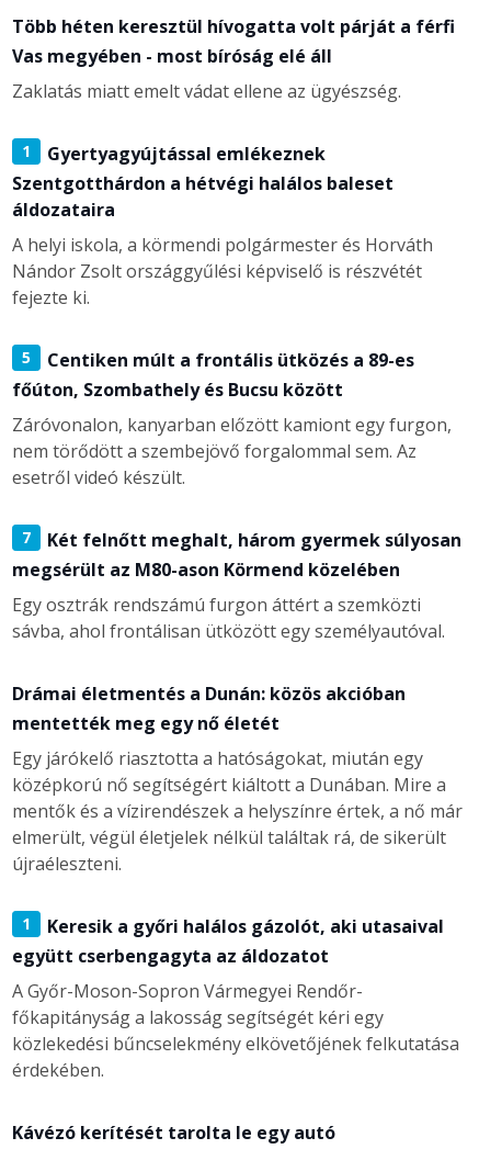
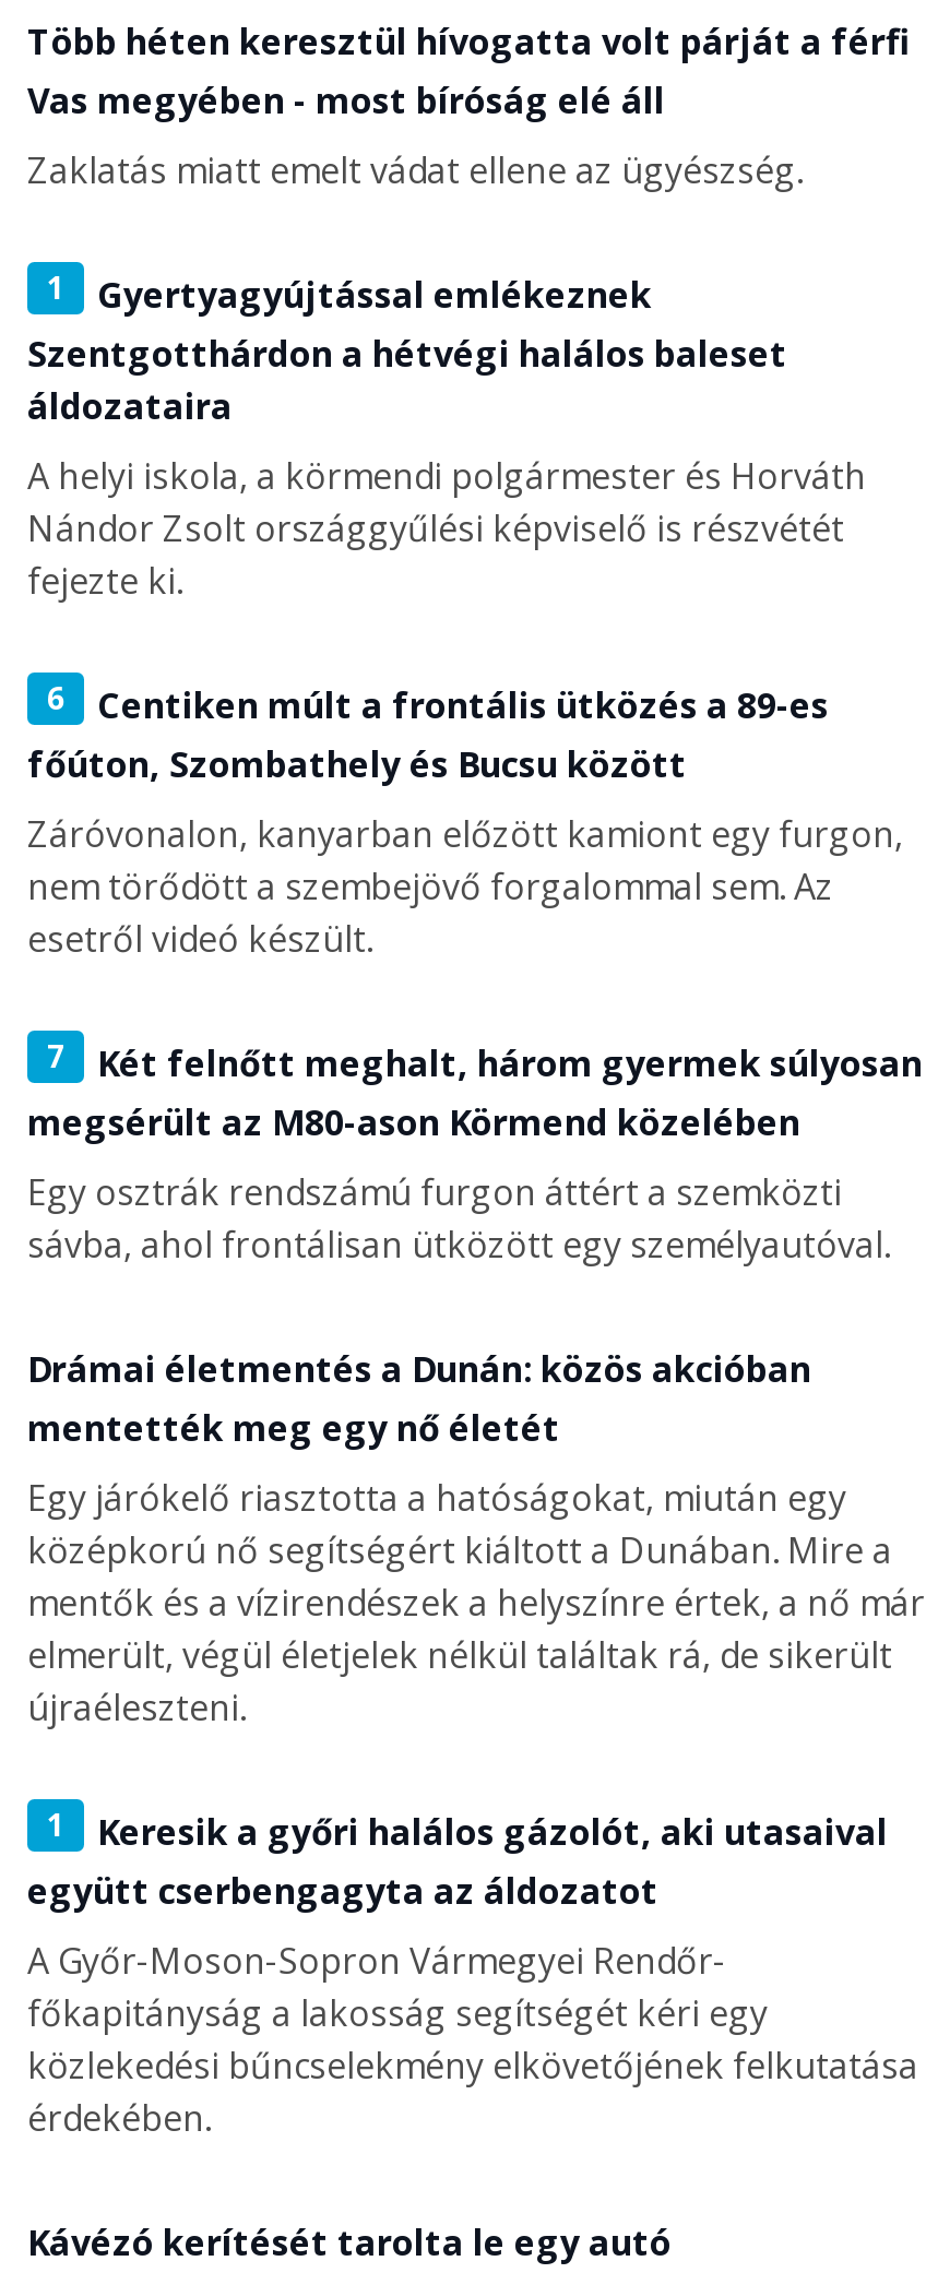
- 5 Centiken múlt a frontális ütközés a 89-es
+ 6 Centiken múlt a frontális ütközés a 89-es
